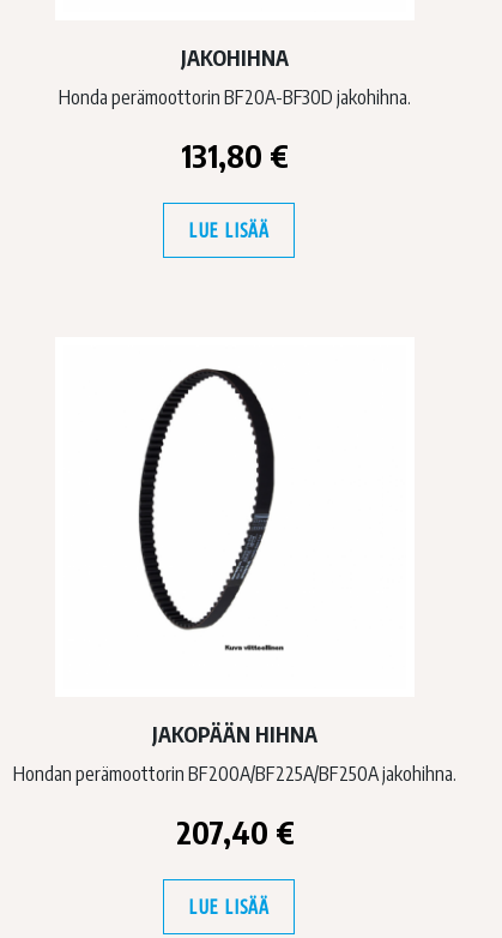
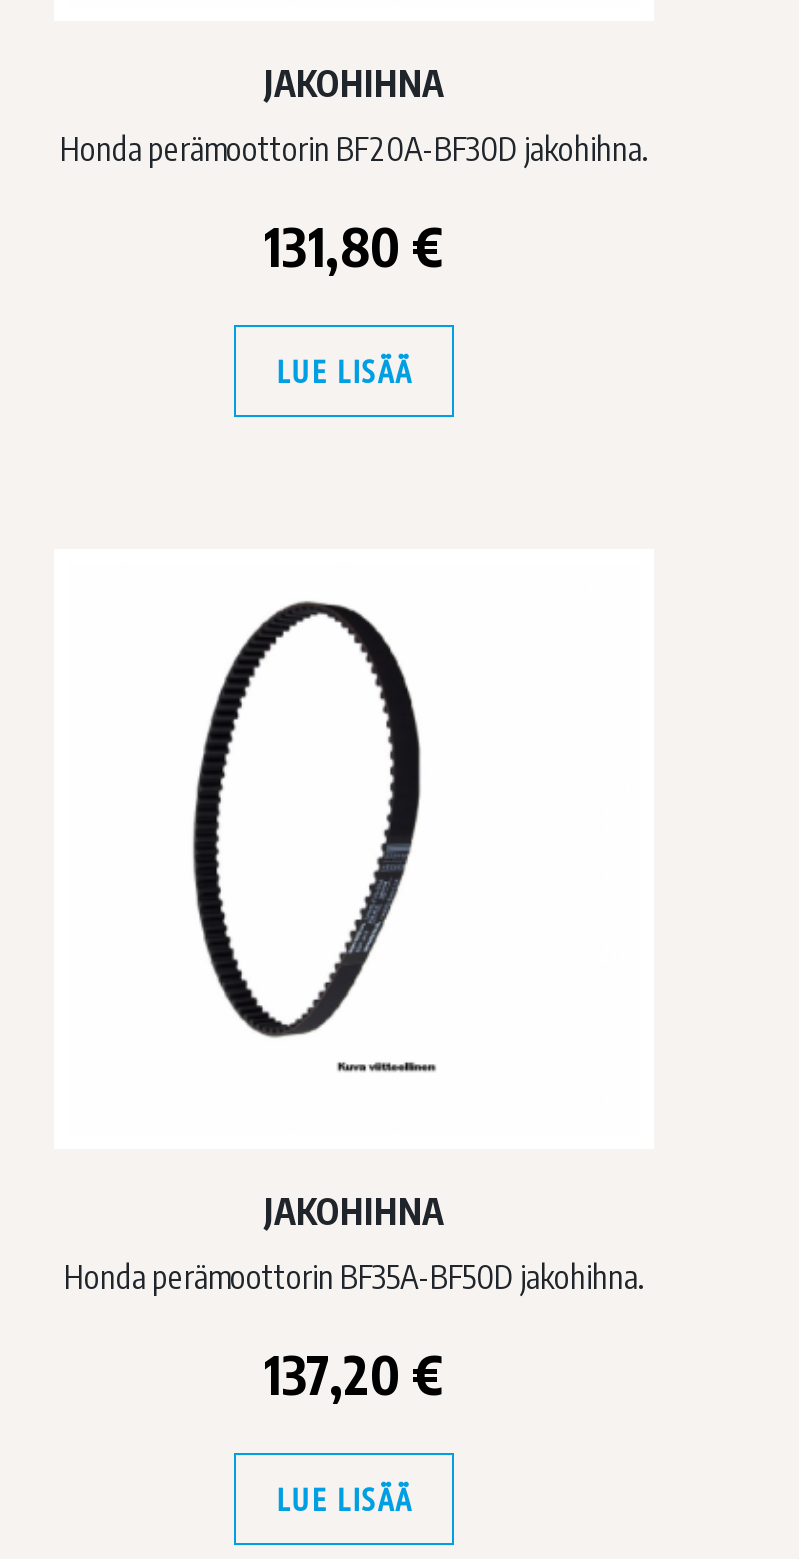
- JAKOPÄÄN HIHNA
+ JAKOHIHNA

- Hondan perämoottorin BF200A/BF225A/BF250A jakohihna.
+ Honda perämoottorin BF35A-BF50D jakohihna.

- 207,40 €
+ 137,20 €
